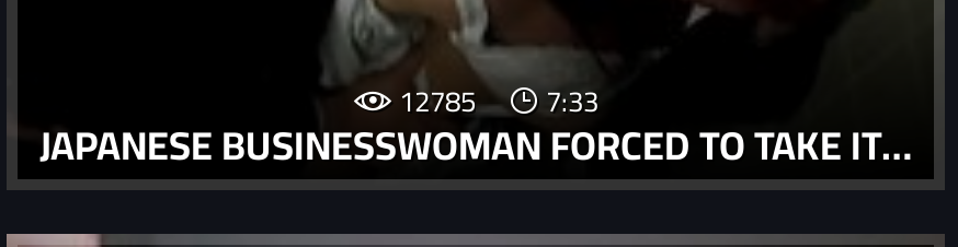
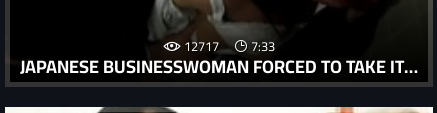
- 12785 7:33
+ 12717 7:33
